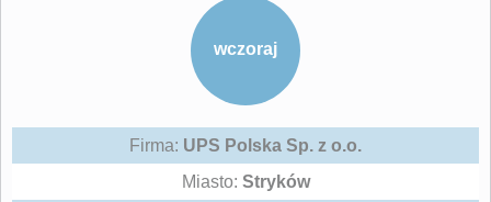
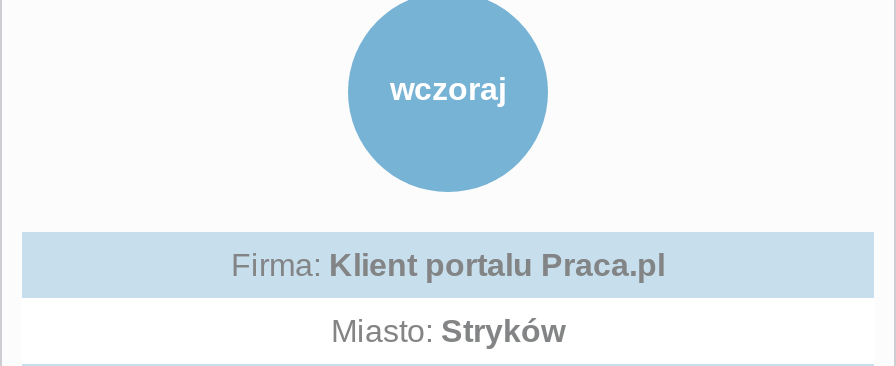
- Firma: UPS Polska Sp. z o.o.
+ Firma: Klient portalu Praca.pl
